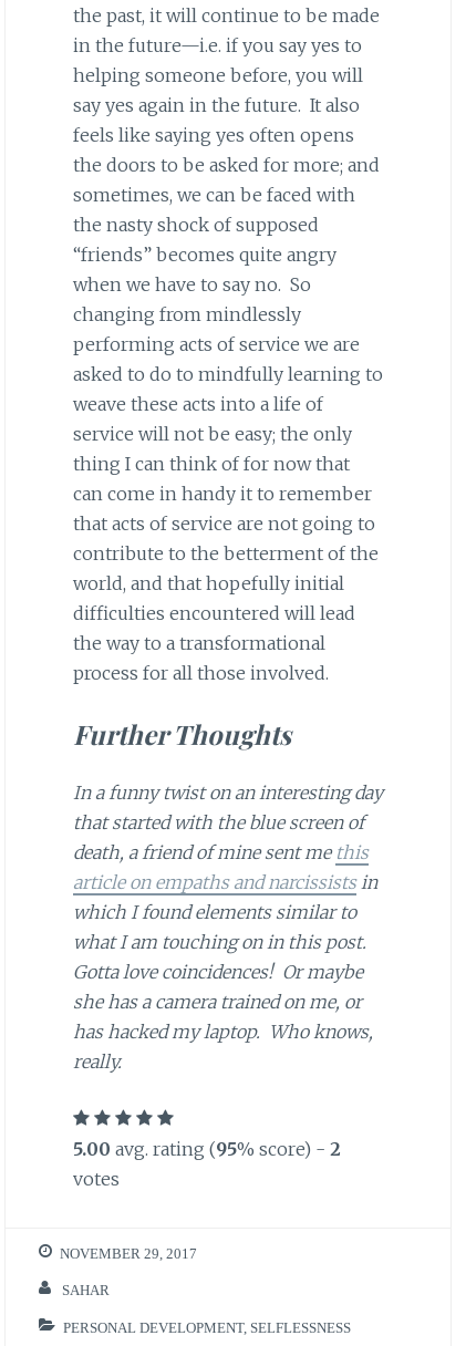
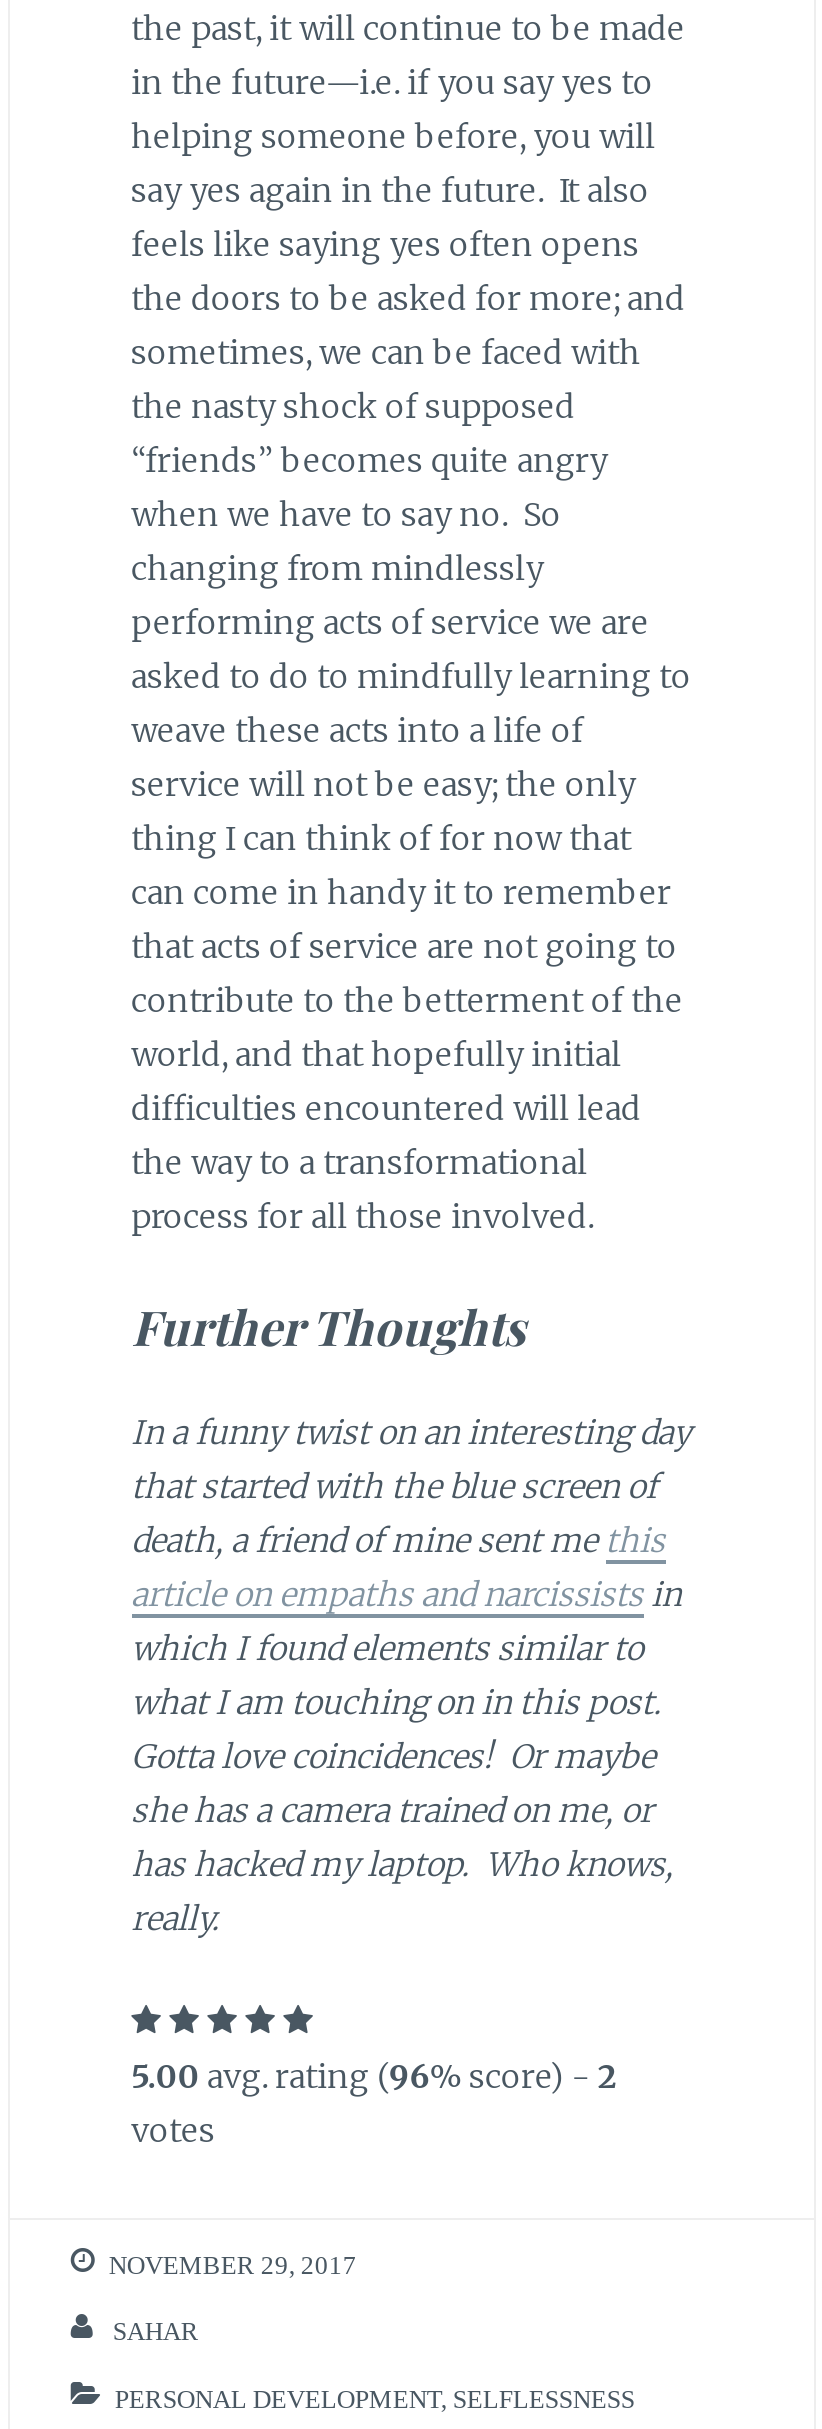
- 5.00 avg. rating (95% score) - 2
+ 5.00 avg. rating (96% score) - 2
